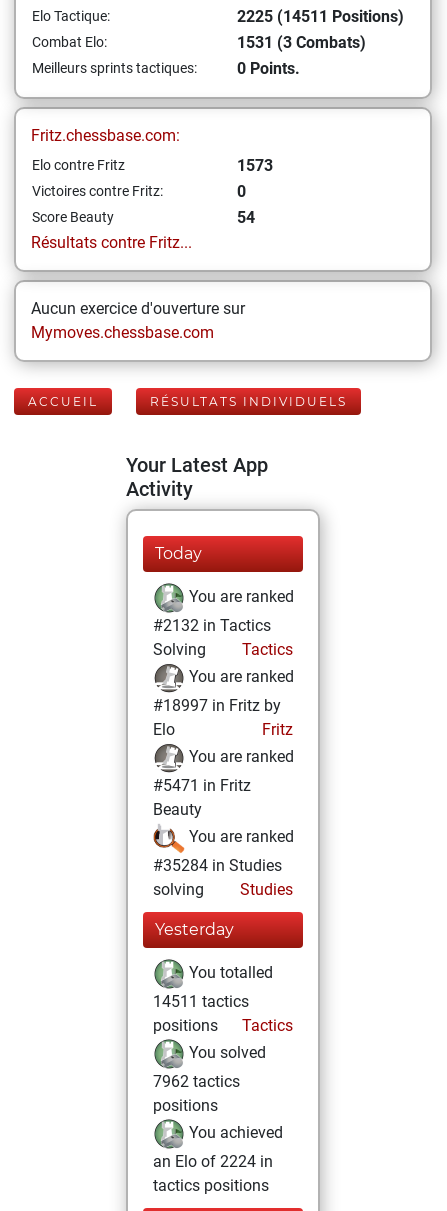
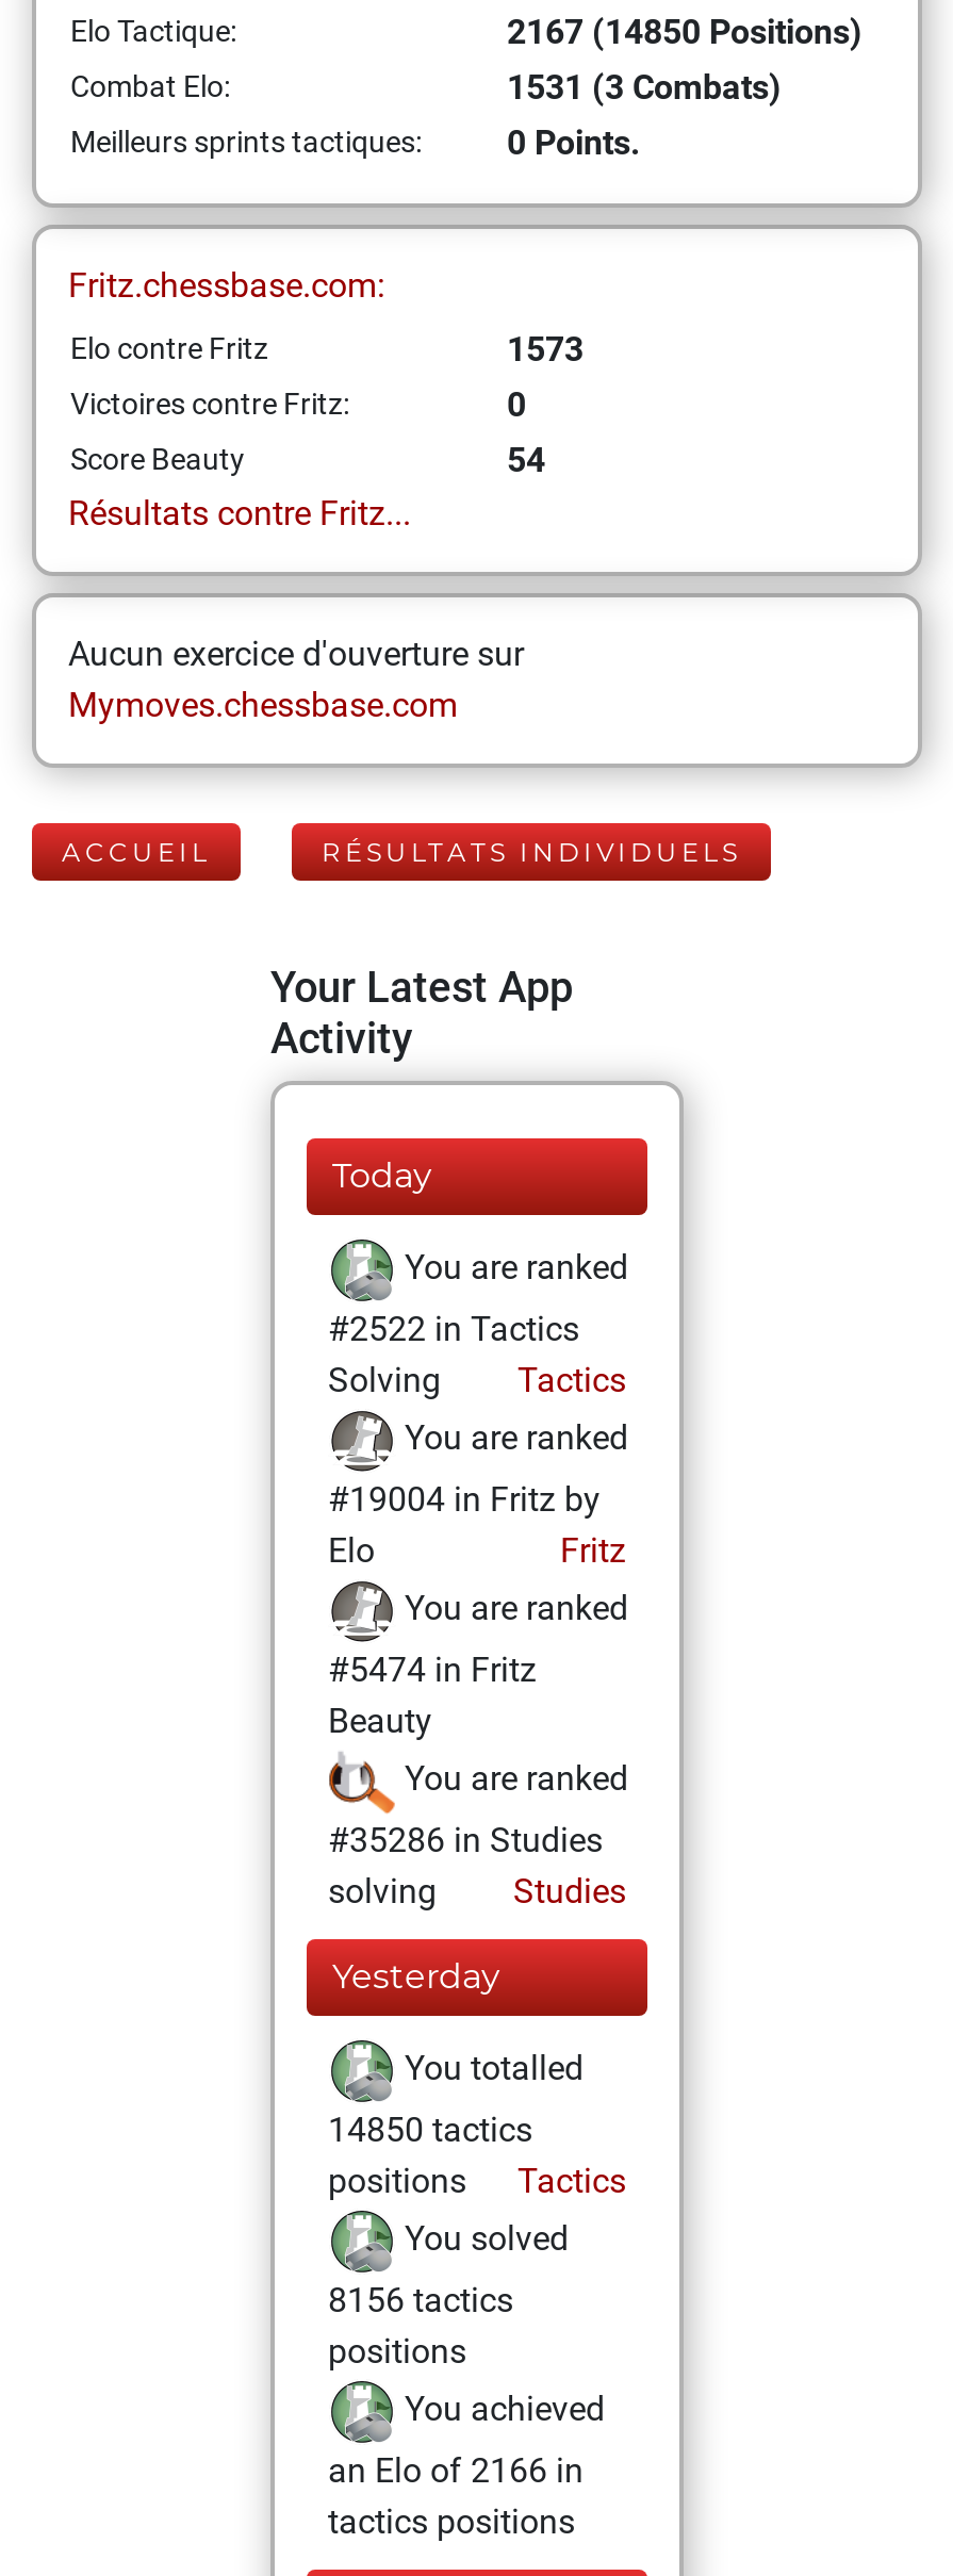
- 2225 (14511 Positions)
+ 2167 (14850 Positions)

- #2132 in Tactics
+ #2522 in Tactics

- #18997 in Fritz by
+ #19004 in Fritz by

- #5471 in Fritz
+ #5474 in Fritz

- #35284 in Studies
+ #35286 in Studies

- 14511 tactics
+ 14850 tactics

- 7962 tactics
+ 8156 tactics

- an Elo of 2224 in
+ an Elo of 2166 in
